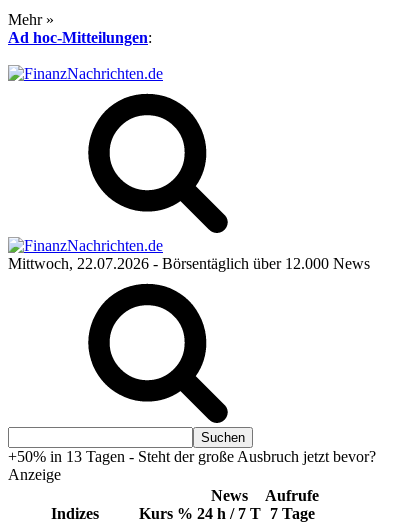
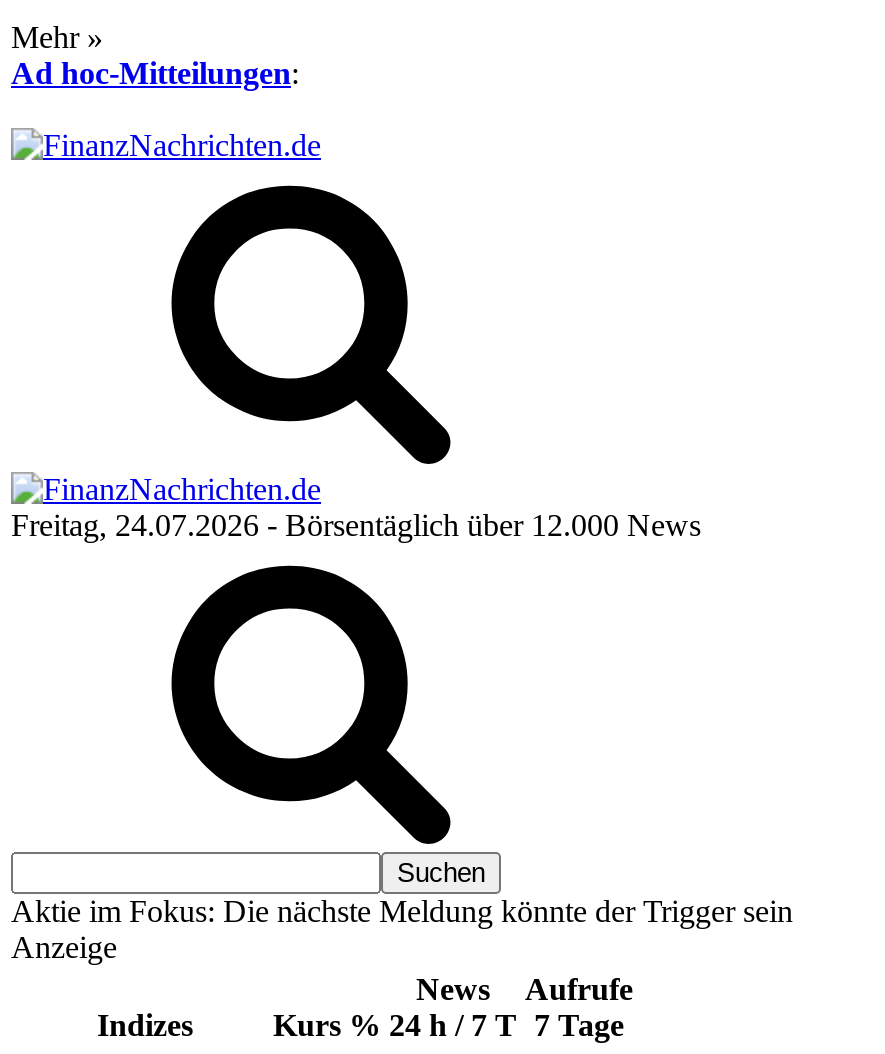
- Mittwoch, 22.07.2026 - Börsentäglich über 12.000 News
+ Freitag, 24.07.2026 - Börsentäglich über 12.000 News

- +50% in 13 Tagen - Steht der große Ausbruch jetzt bevor?
+ Aktie im Fokus: Die nächste Meldung könnte der Trigger sein
